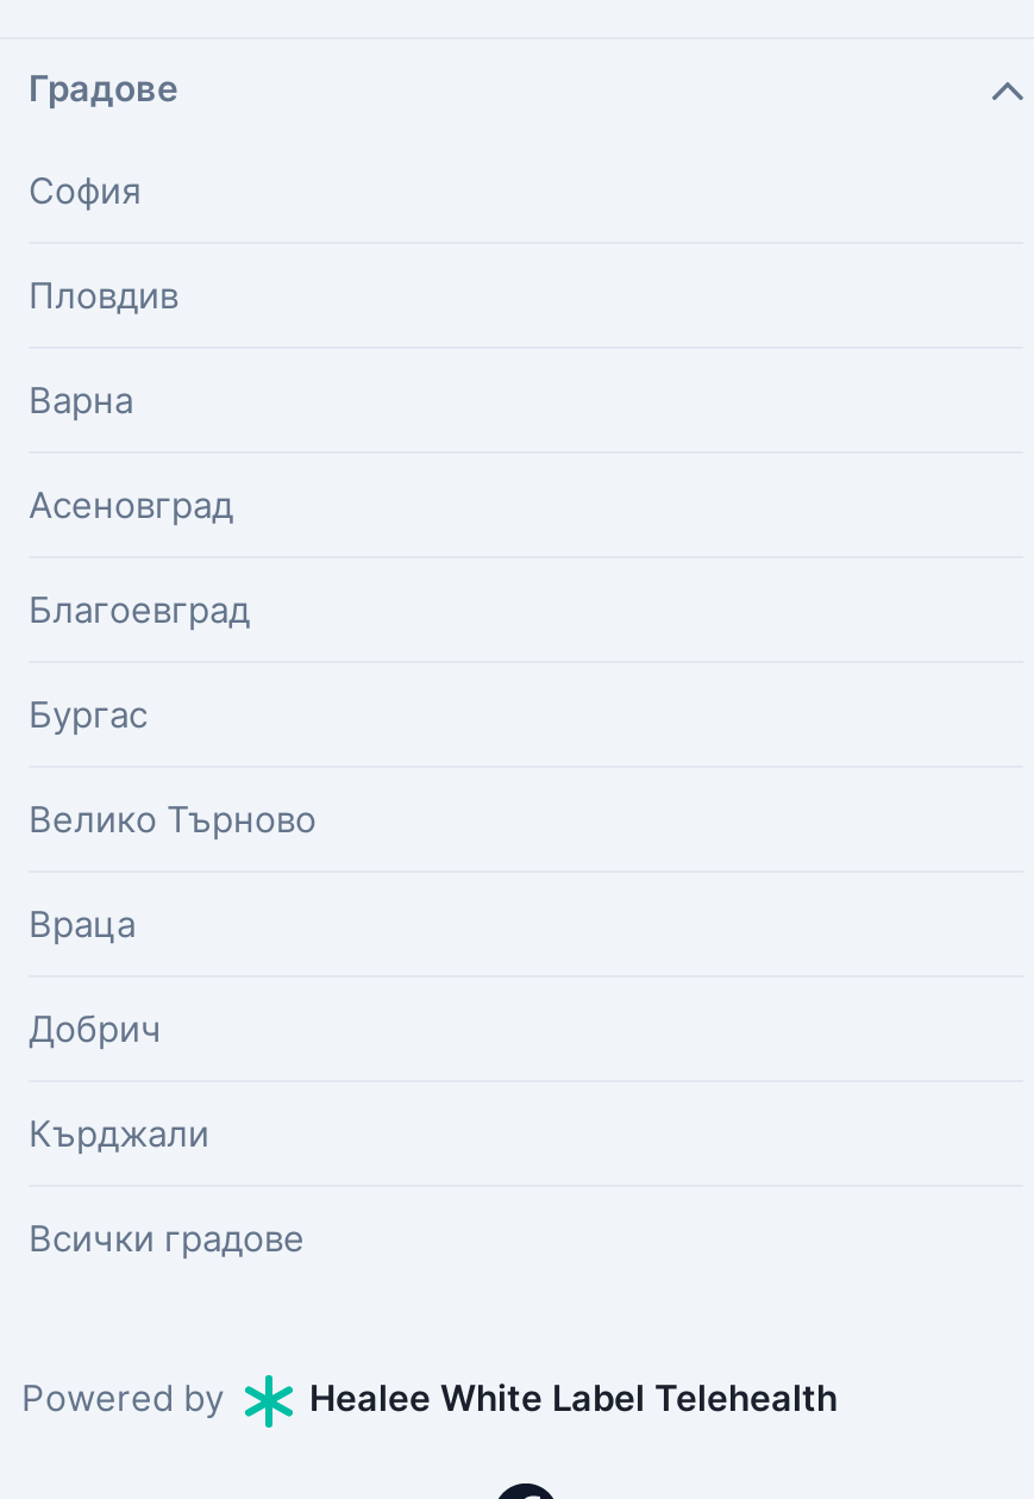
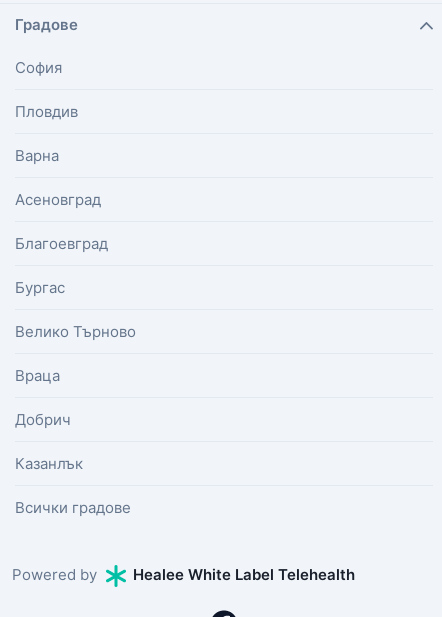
- Кърджали
+ Казанлък
